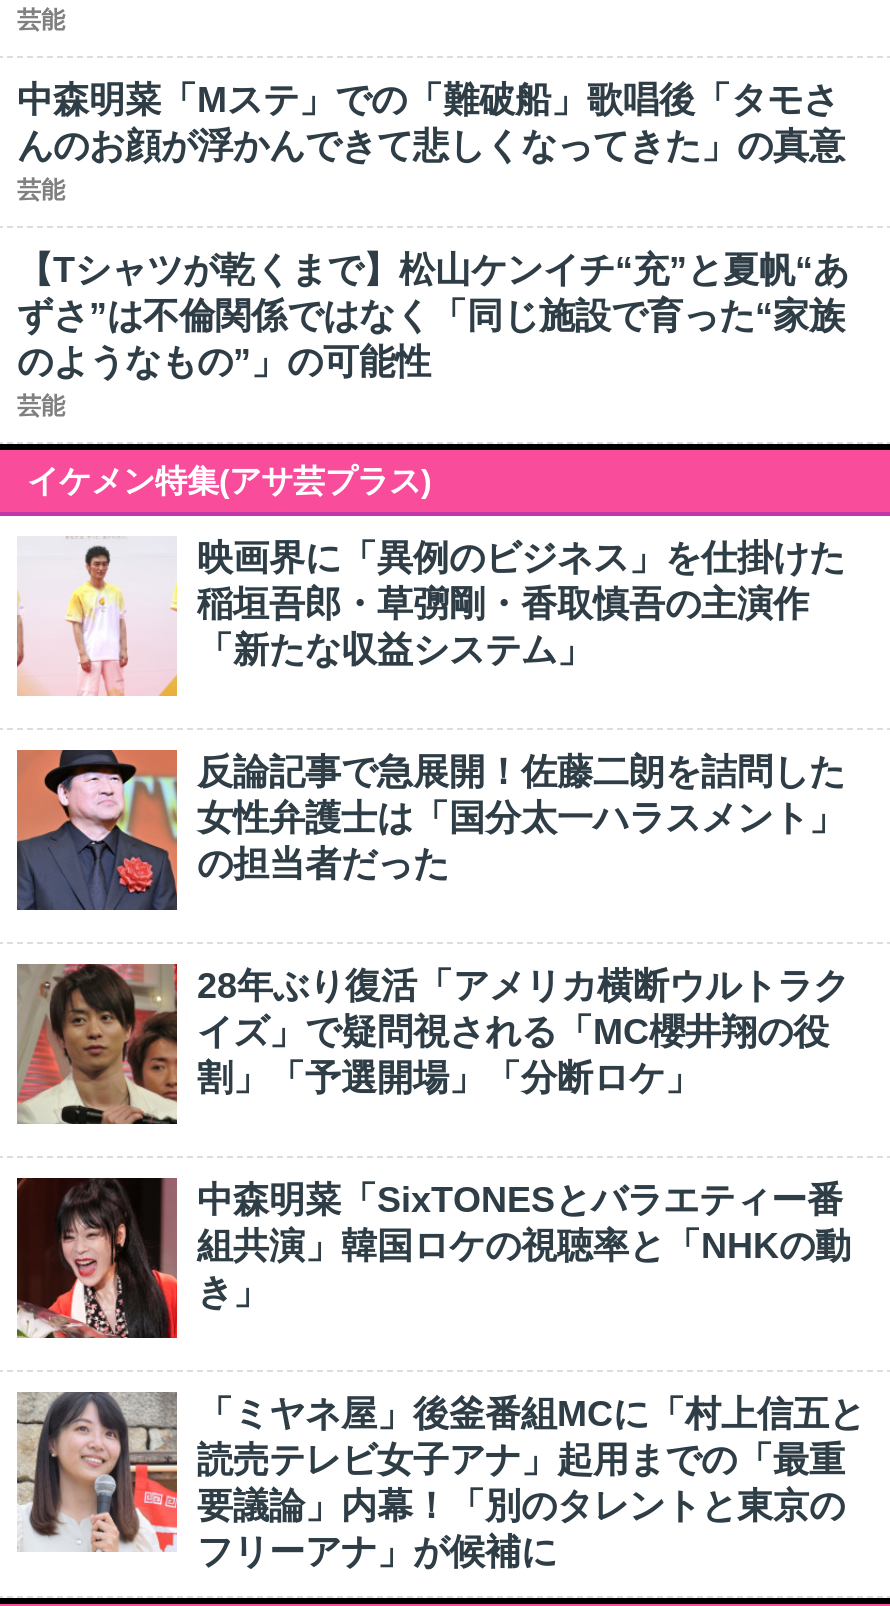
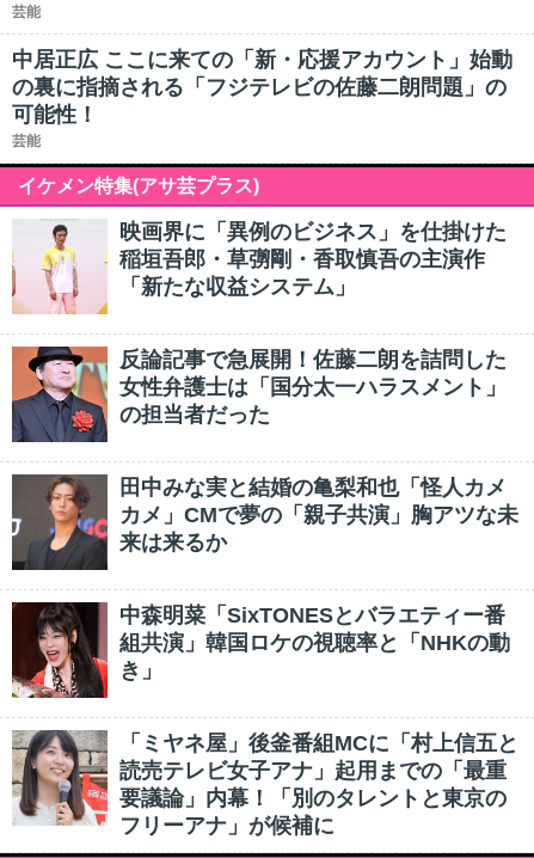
- 中森明菜「Mステ」での「難破船」歌唱後「タモさ
- んのお顔が浮かんできて悲しくなってきた」の真意
- 芸能
- 【Tシャツが乾くまで】松山ケンイチ“充”と夏帆“あ
- ずさ”は不倫関係ではなく「同じ施設で育った“家族
- のようなもの”」の可能性
+ 中居正広 ここに来ての「新・応援アカウント」始動
+ の裏に指摘される「フジテレビの佐藤二朗問題」の
+ 可能性！

- [image]
- 28年ぶり復活「アメリカ横断ウルトラク
- イズ」で疑問視される「MC櫻井翔の役
- 割」「予選開場」「分断ロケ」
+ [image]
+ 田中みな実と結婚の亀梨和也「怪人カメ
+ カメ」CMで夢の「親子共演」胸アツな未
+ 来は来るか
